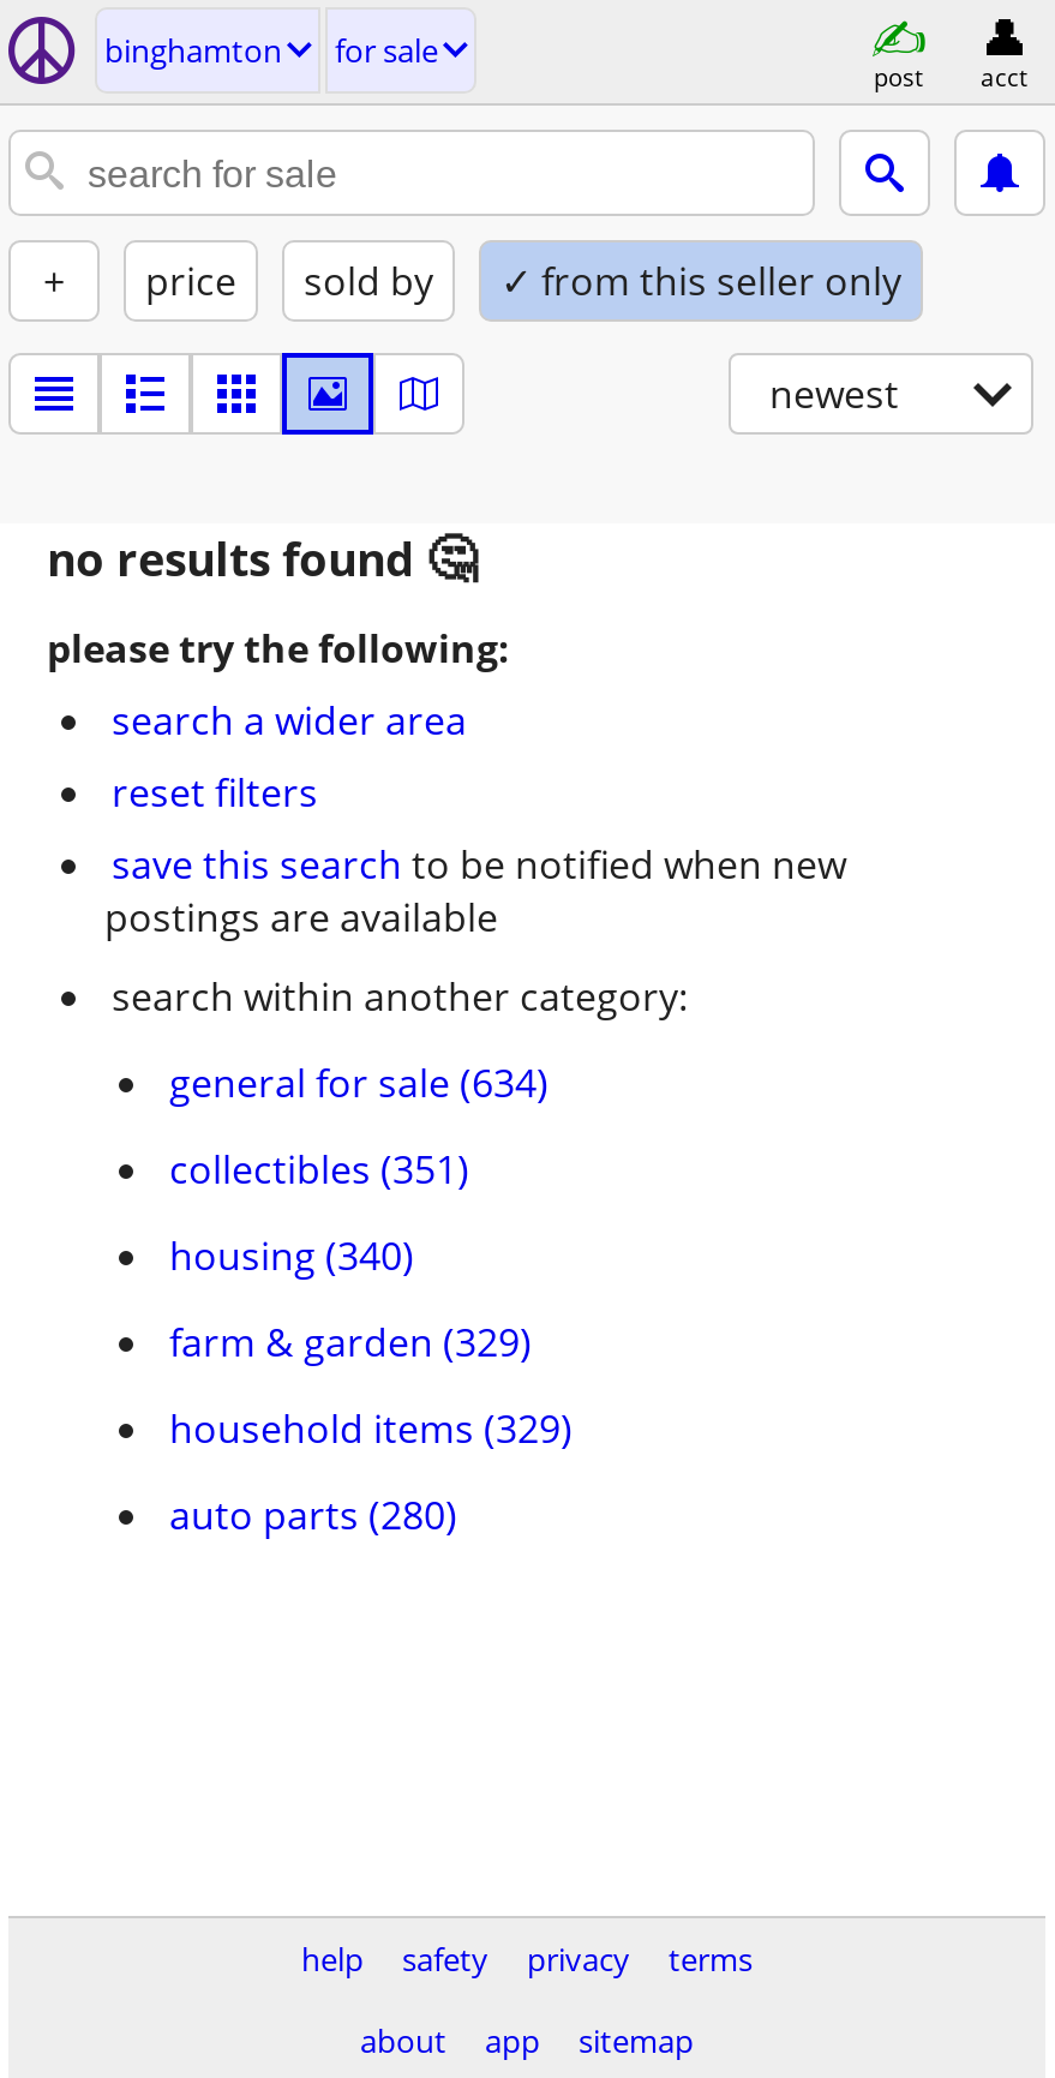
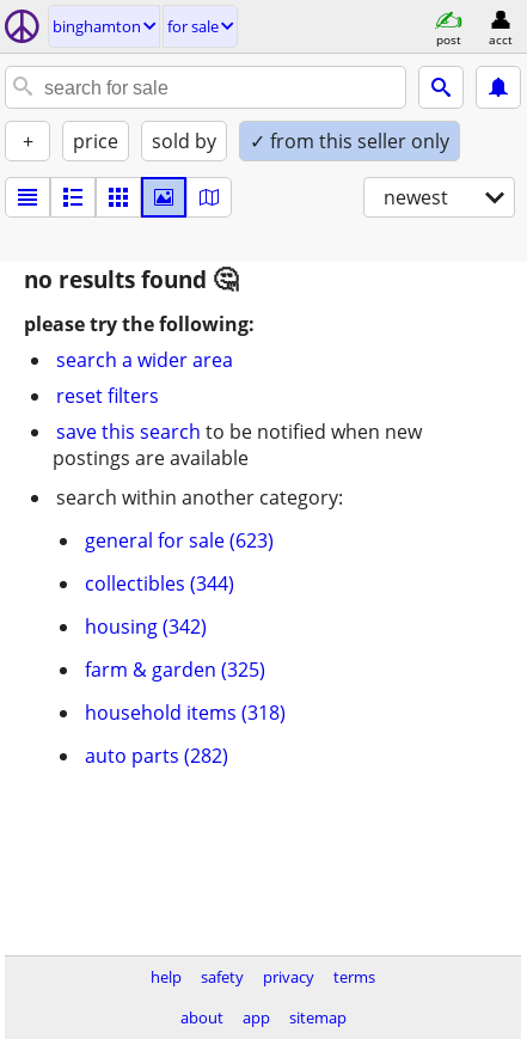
- general for sale (634)
+ general for sale (623)

- collectibles (351)
+ collectibles (344)

- housing (340)
+ housing (342)

- farm & garden (329)
+ farm & garden (325)

- household items (329)
+ household items (318)

- auto parts (280)
+ auto parts (282)
